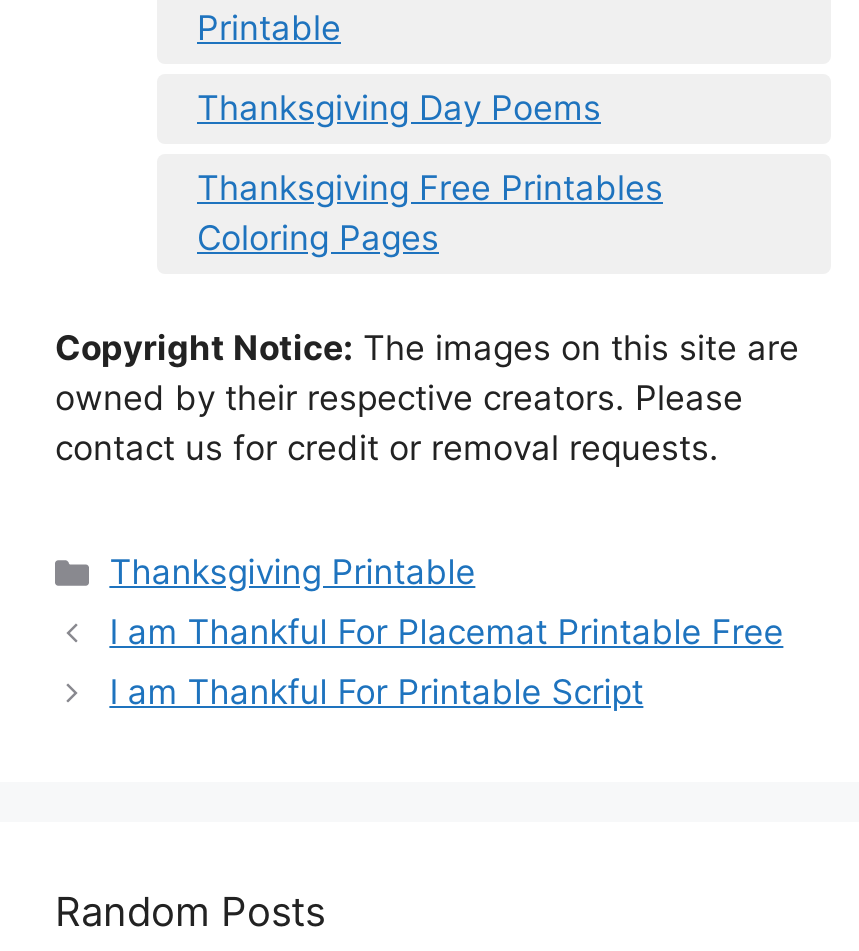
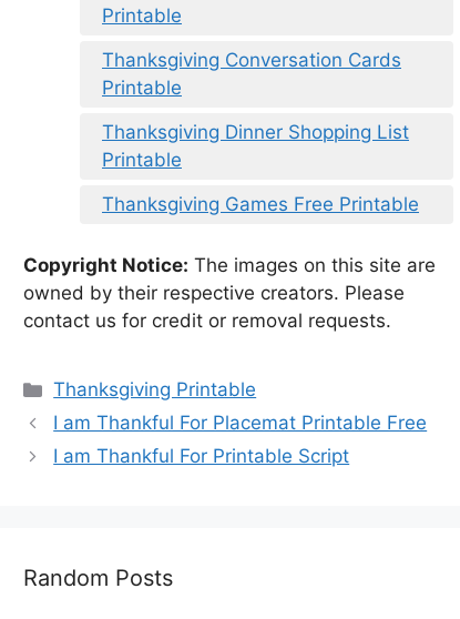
- Thanksgiving Day Poems
- Thanksgiving Free Printables
- Coloring Pages
+ Thanksgiving Conversation Cards
+ Printable
+ Thanksgiving Dinner Shopping List
+ Printable
+ Thanksgiving Games Free Printable
